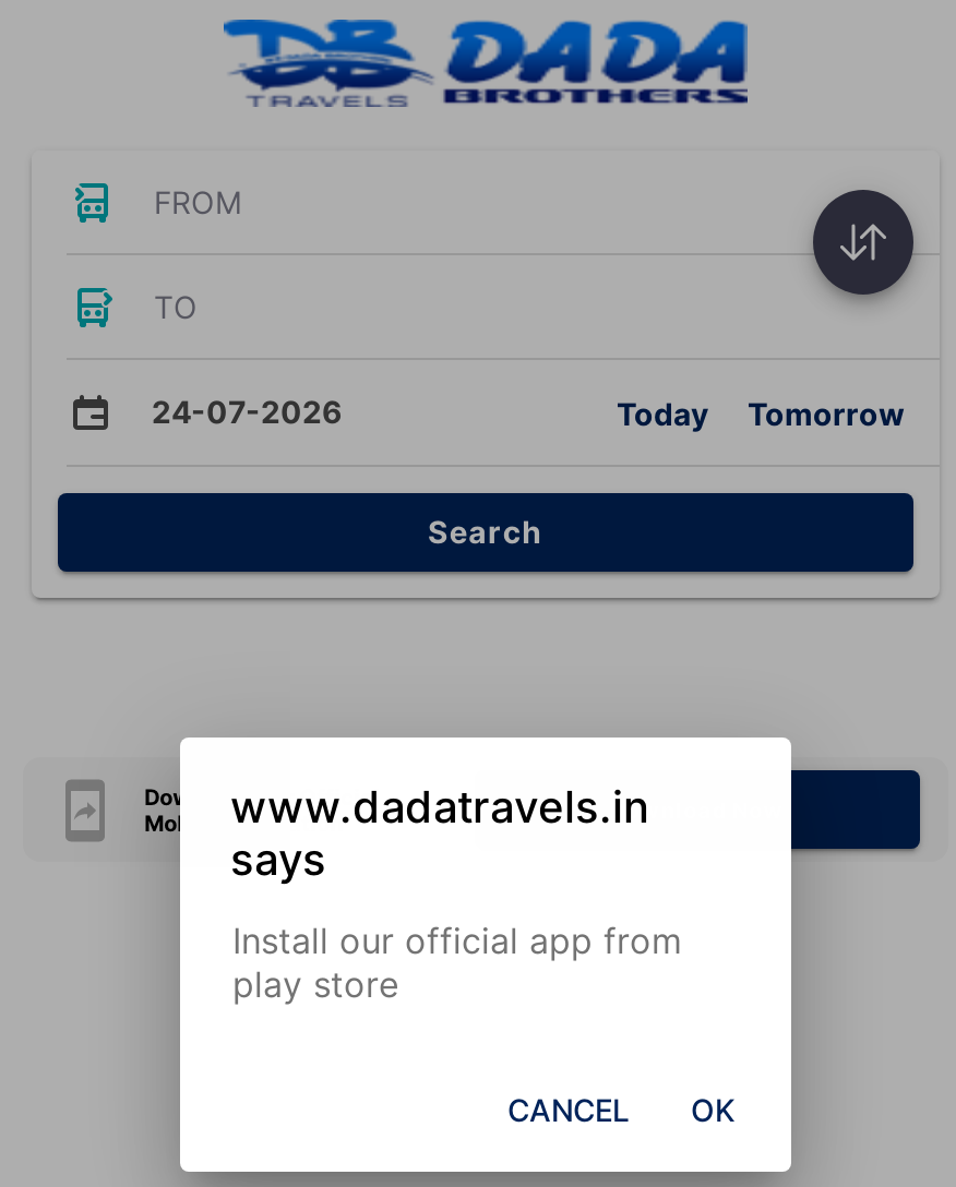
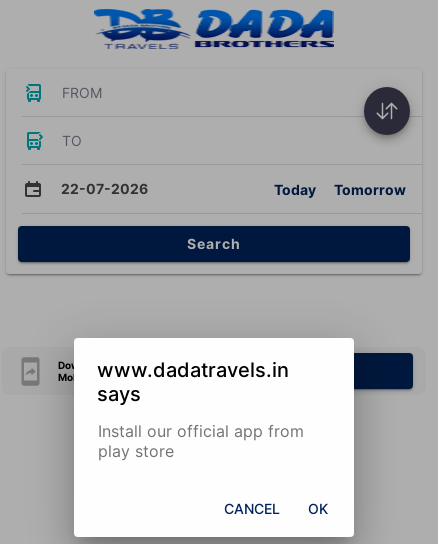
- 24-07-2026
+ 22-07-2026
